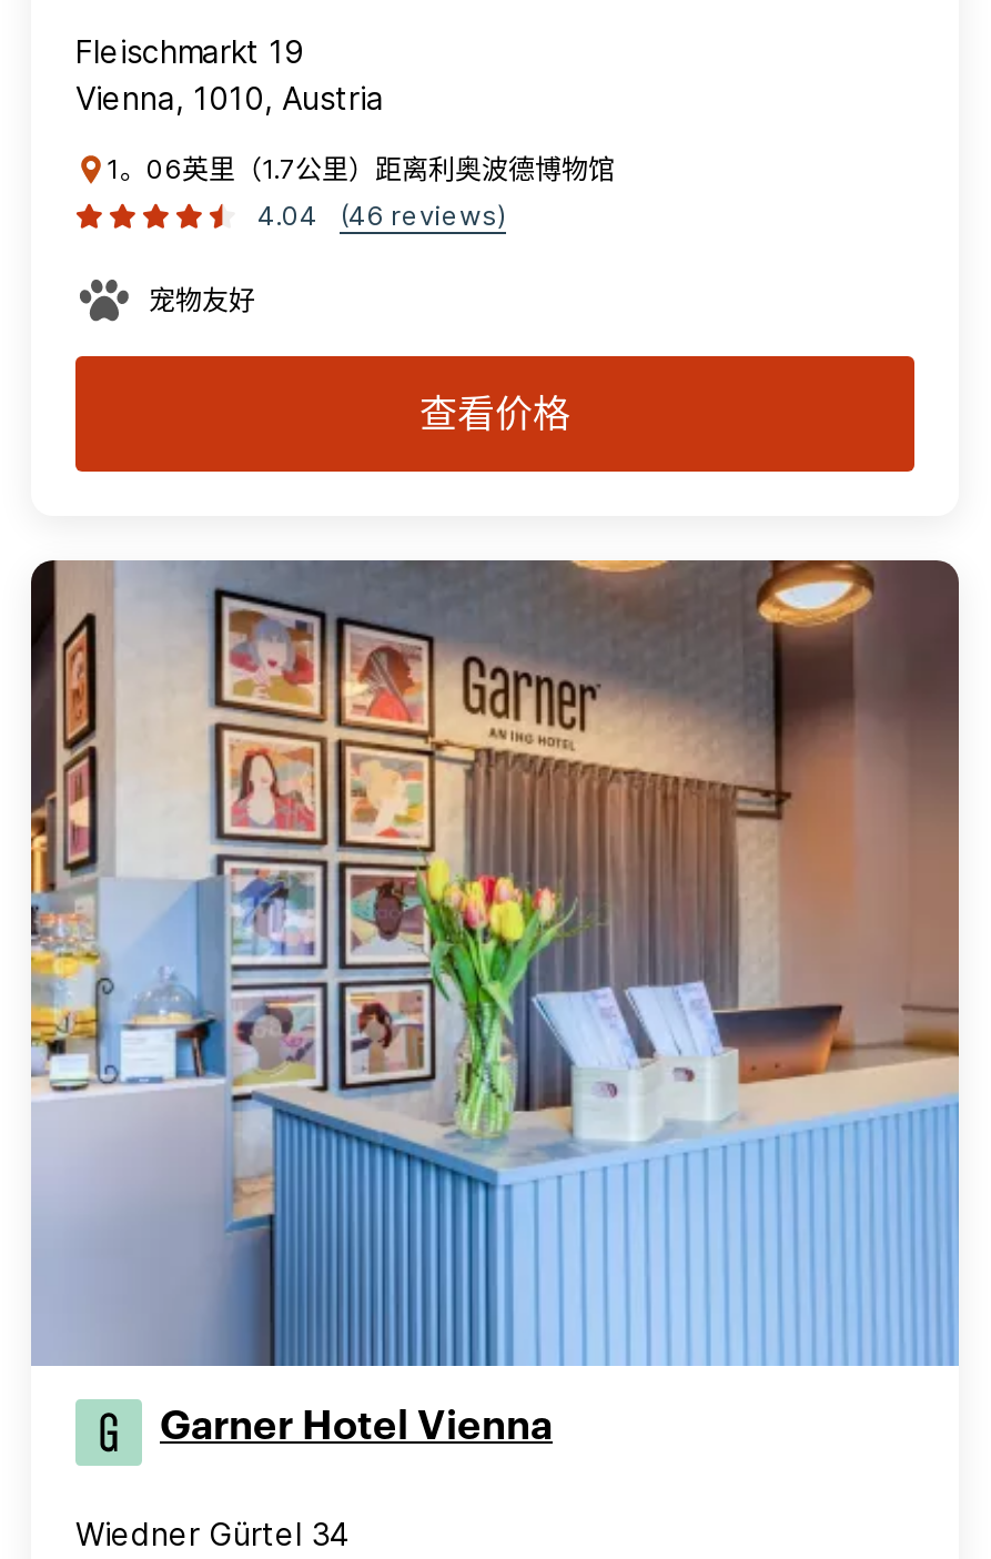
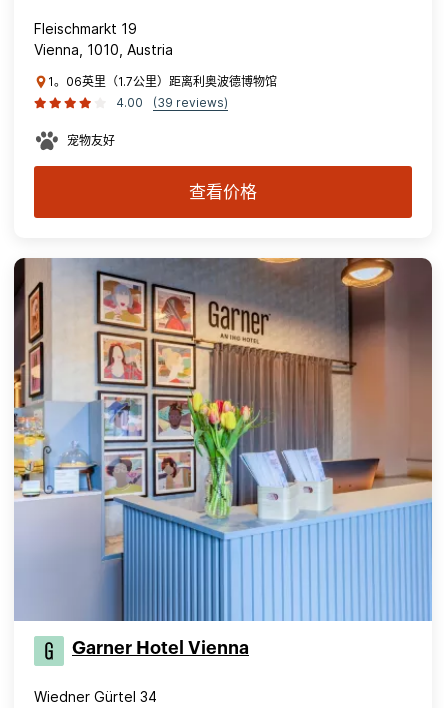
- 4.04
+ 4.00

- (46 reviews)
+ (39 reviews)
